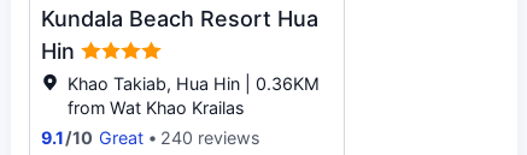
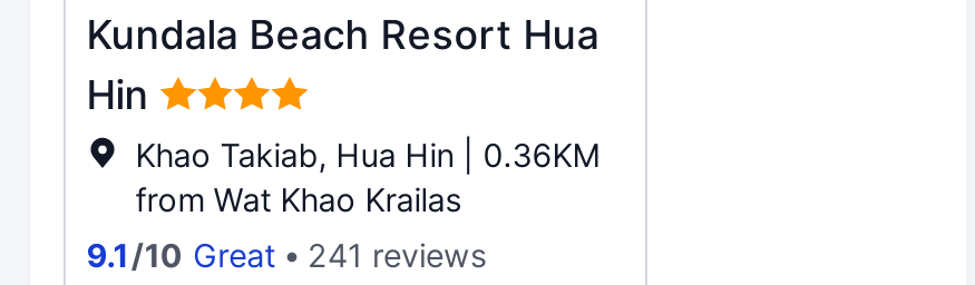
- 9.1 /10 Great 240 reviews
+ 9.1 /10 Great 241 reviews
